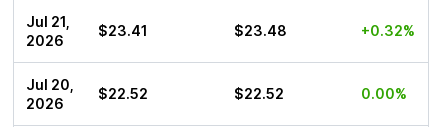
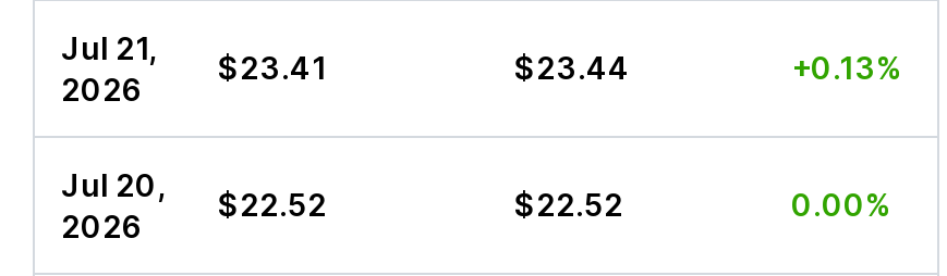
- $23.48
+ $23.44

- +0.32%
+ +0.13%
